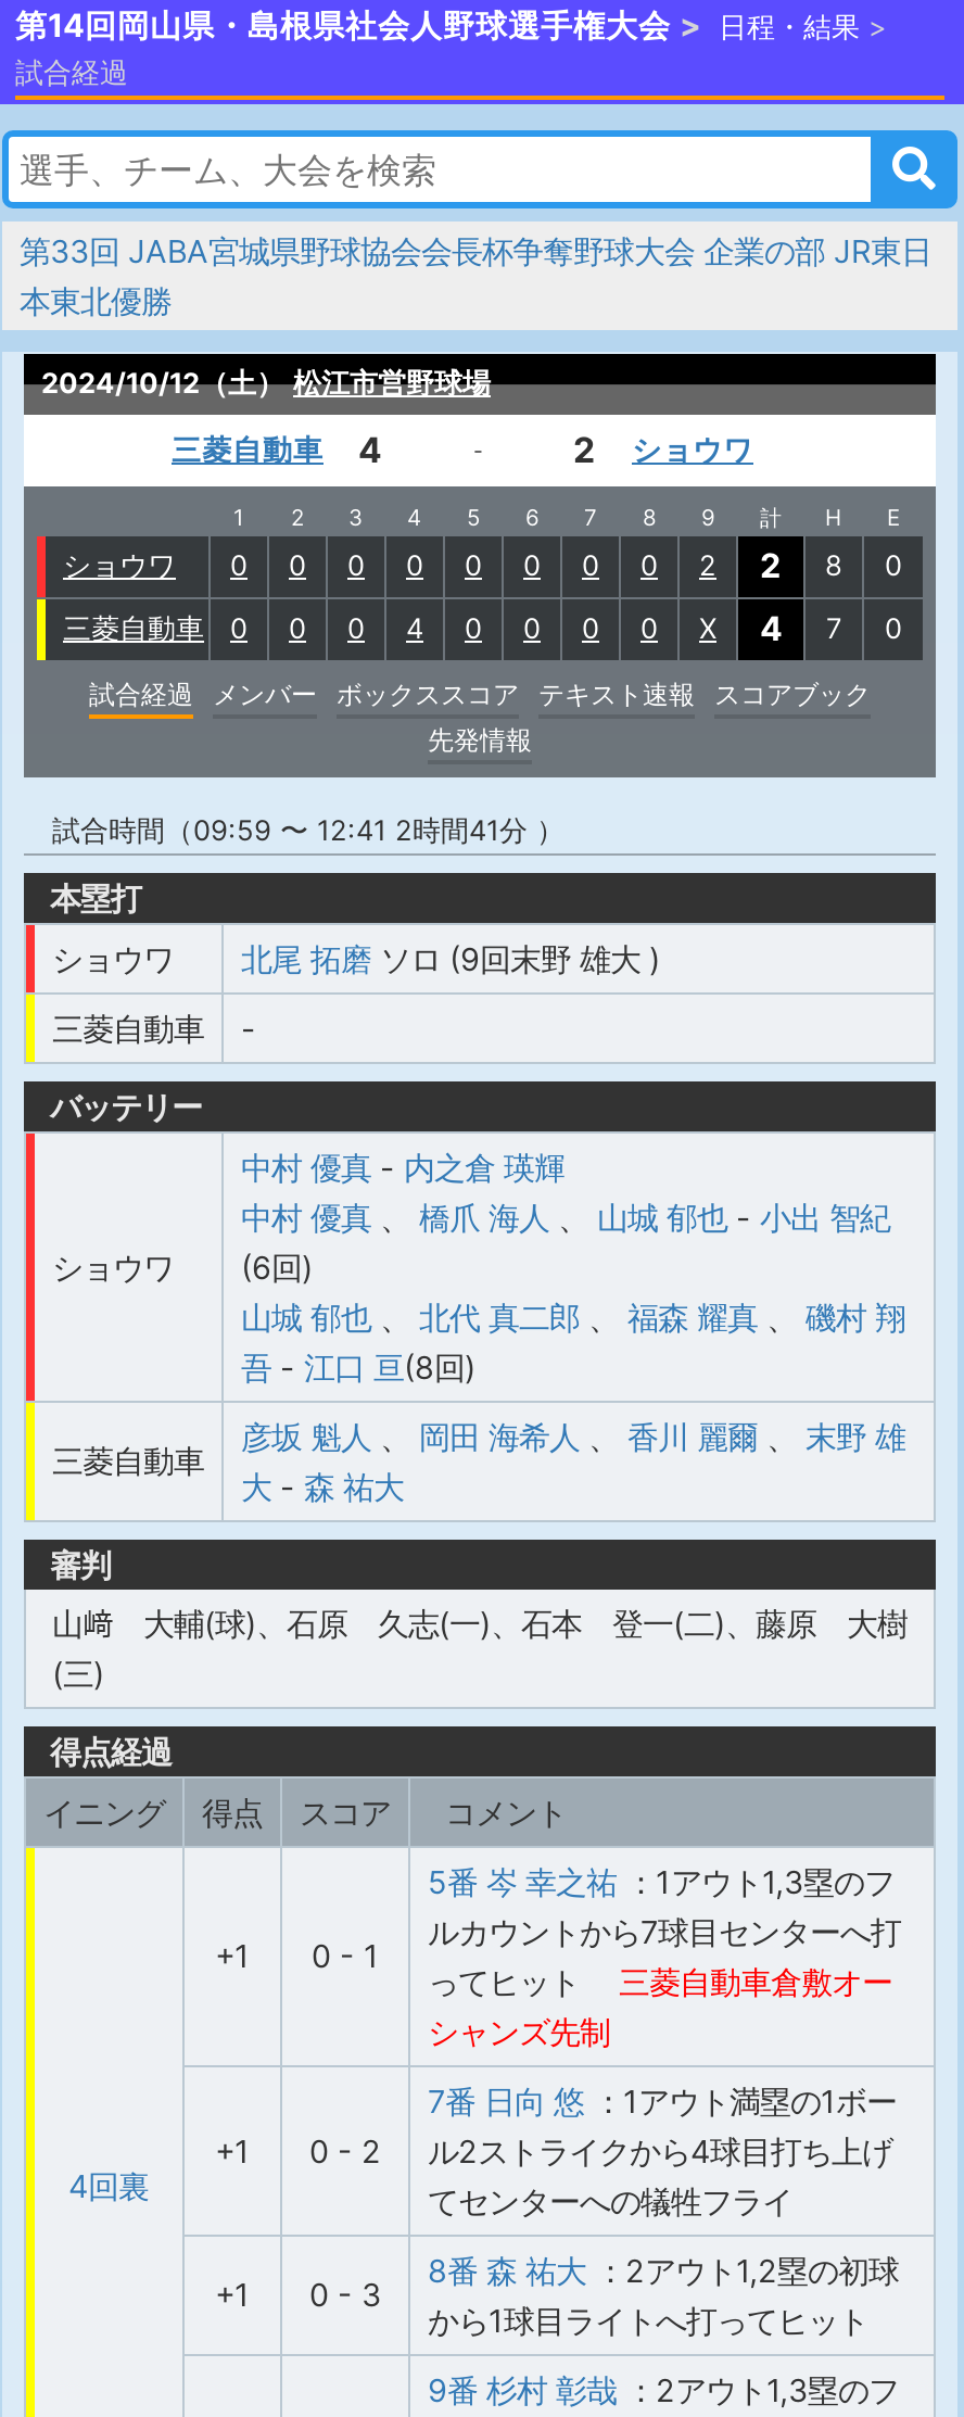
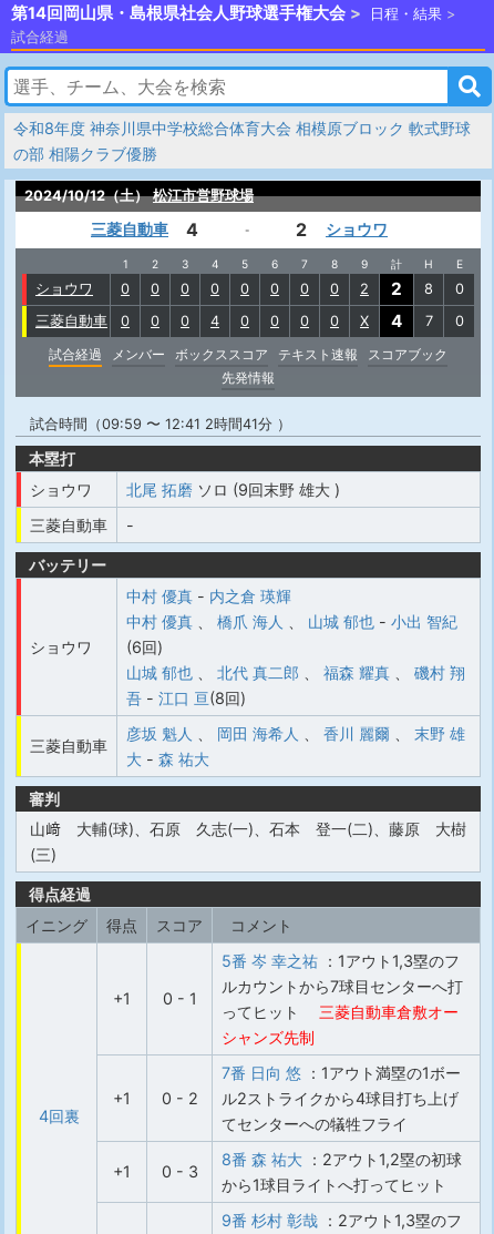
- 第33回 JABA宮城県野球協会会長杯争奪野球大会 企業の部 JR東日
- 本東北優勝
+ 令和8年度 神奈川県中学校総合体育大会 相模原ブロック 軟式野球
+ の部 相陽クラブ優勝
